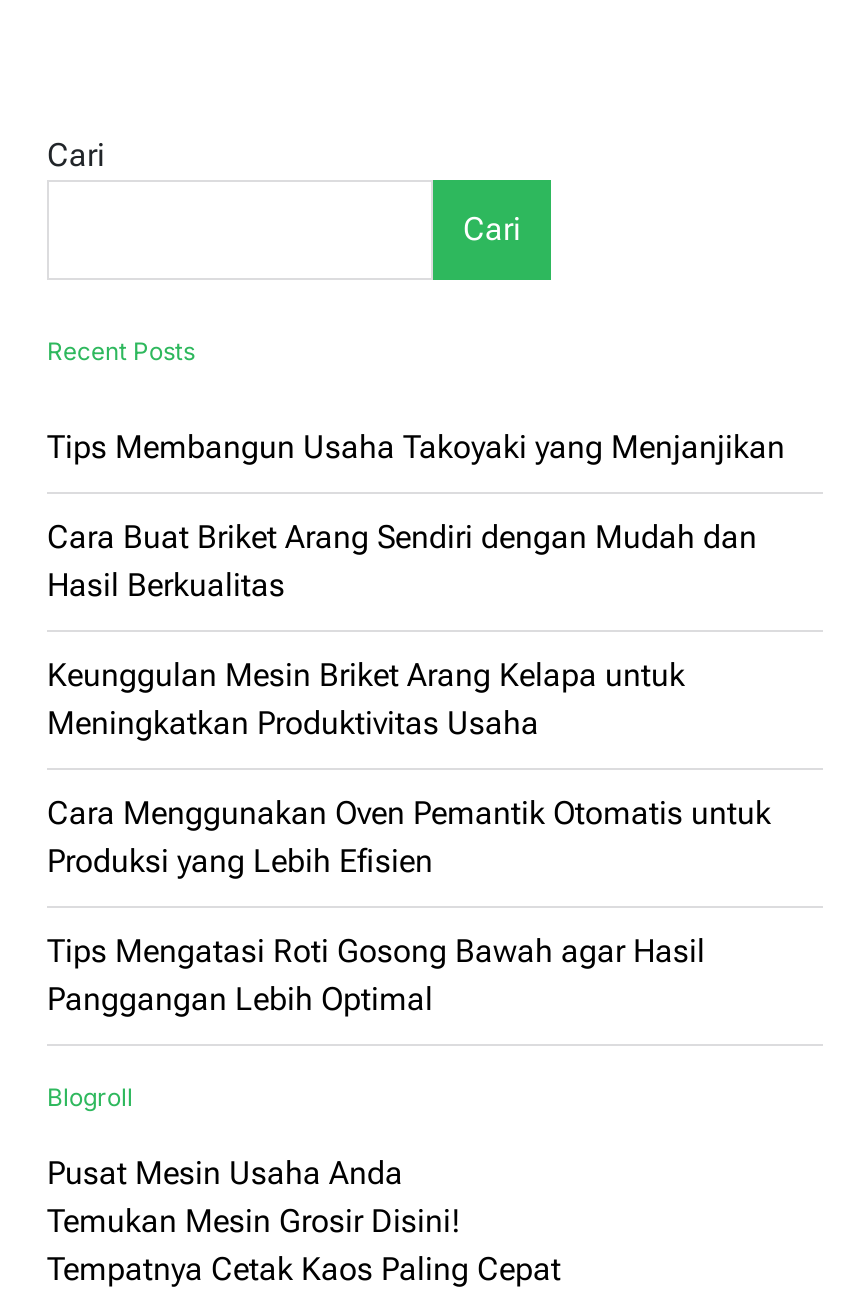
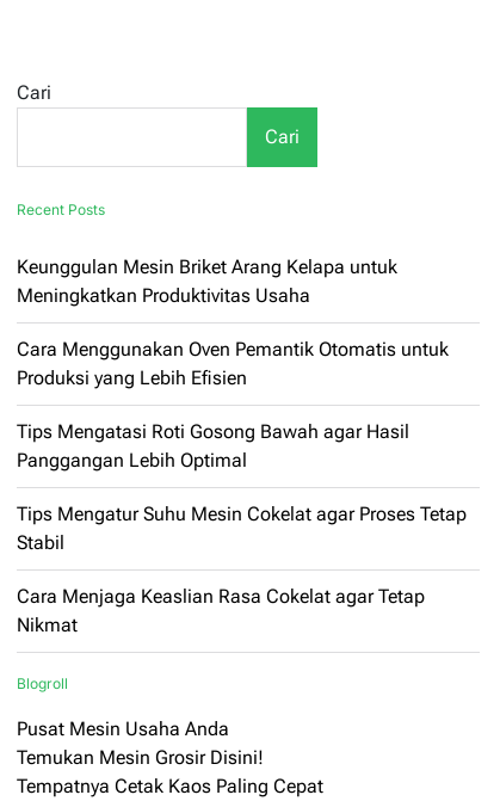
- Tips Membangun Usaha Takoyaki yang Menjanjikan
- Cara Buat Briket Arang Sendiri dengan Mudah dan
- Hasil Berkualitas

moved up: Keunggulan Mesin Briket Arang Kelapa untuk | Meningkatkan Produktivitas Usaha | Cara Menggunakan Oven Pemantik Otomatis untuk | Produksi yang Lebih Efisien | Tips Mengatasi Roti Gosong Bawah agar Hasil | Panggangan Lebih Optimal

+ Tips Mengatur Suhu Mesin Cokelat agar Proses Tetap
+ Stabil
+ Cara Menjaga Keaslian Rasa Cokelat agar Tetap
+ Nikmat
